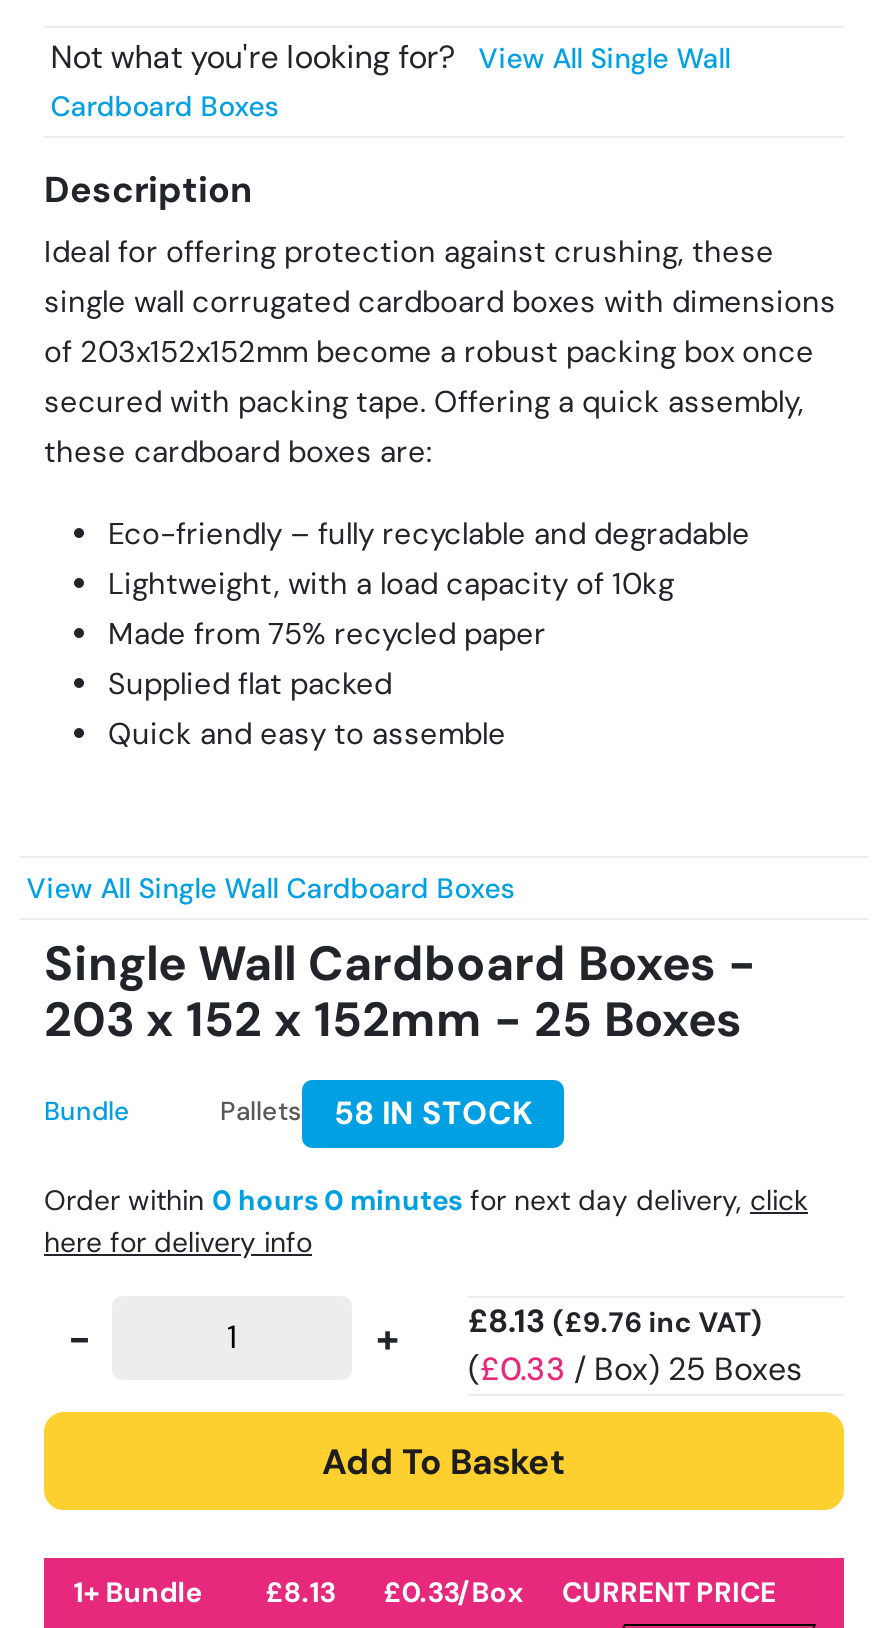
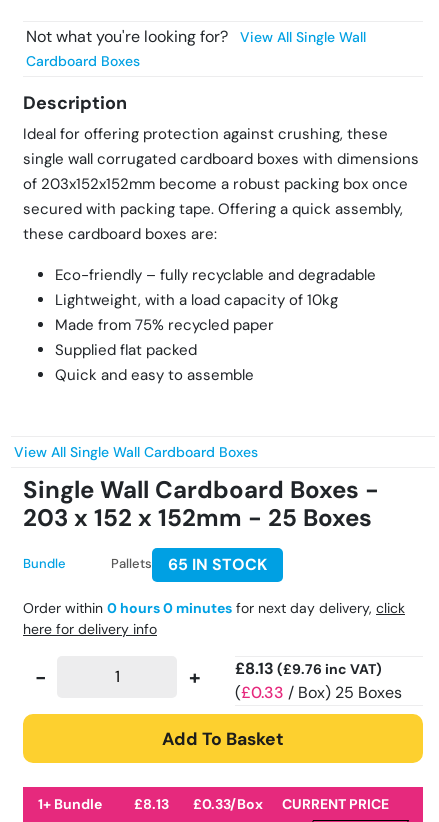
- Pallets 58 IN STOCK
+ Pallets 65 IN STOCK
